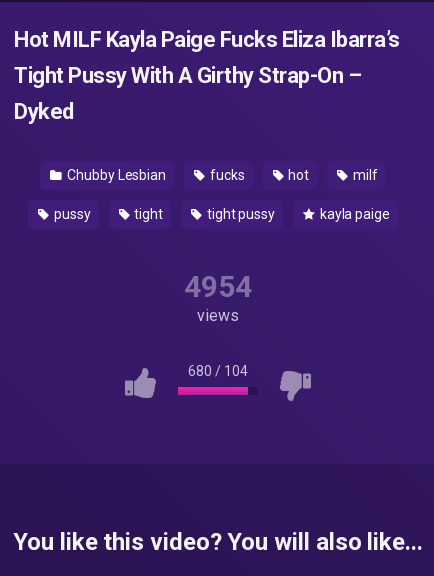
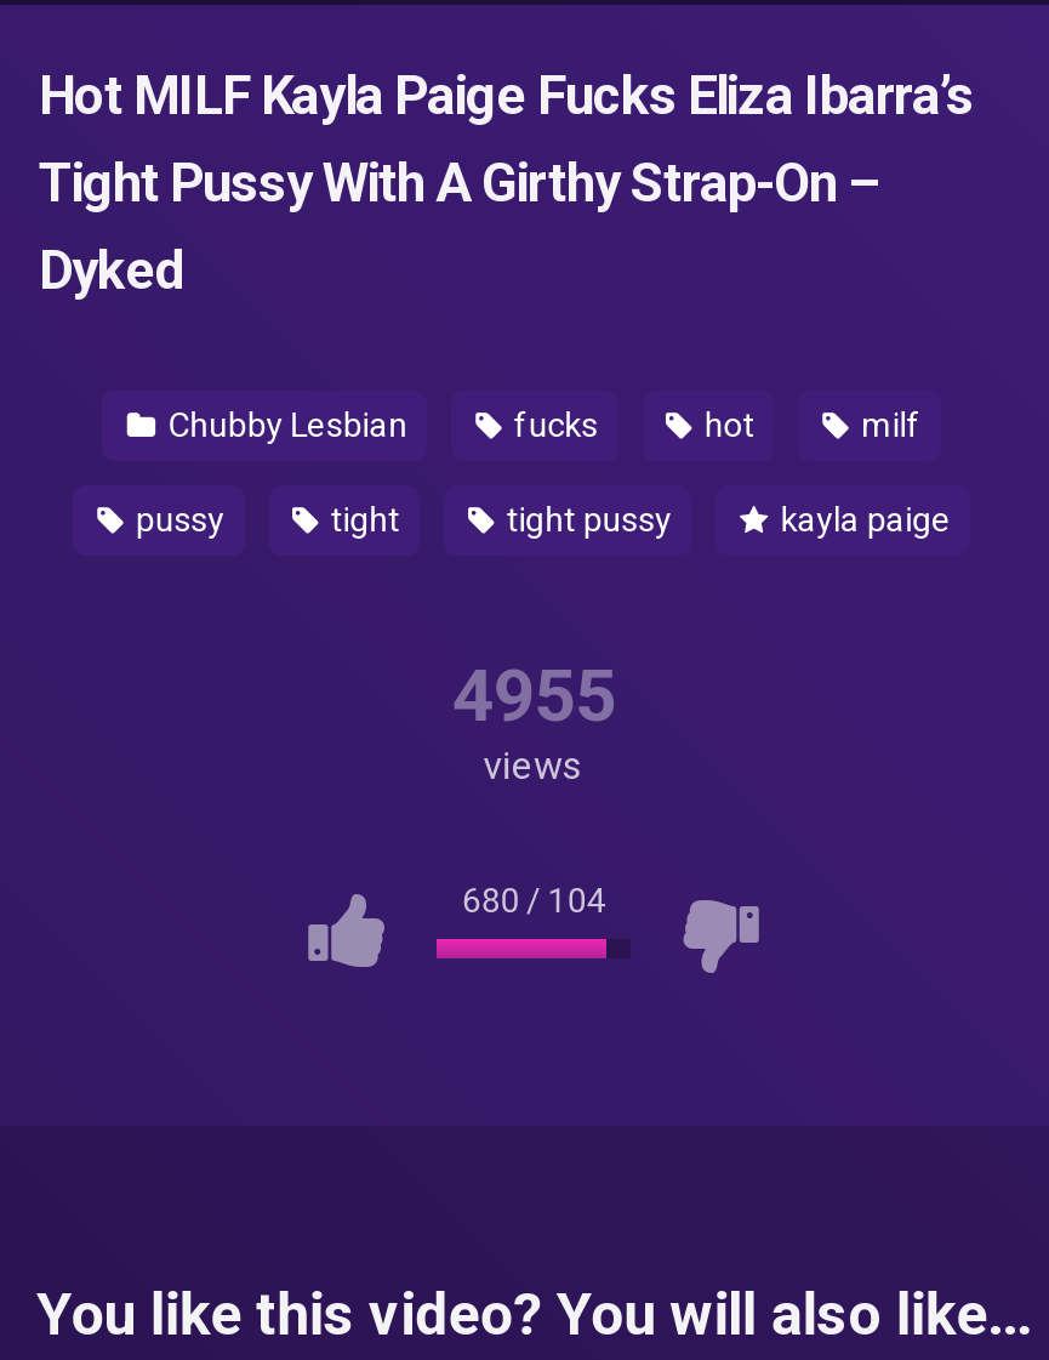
- 4954
+ 4955
